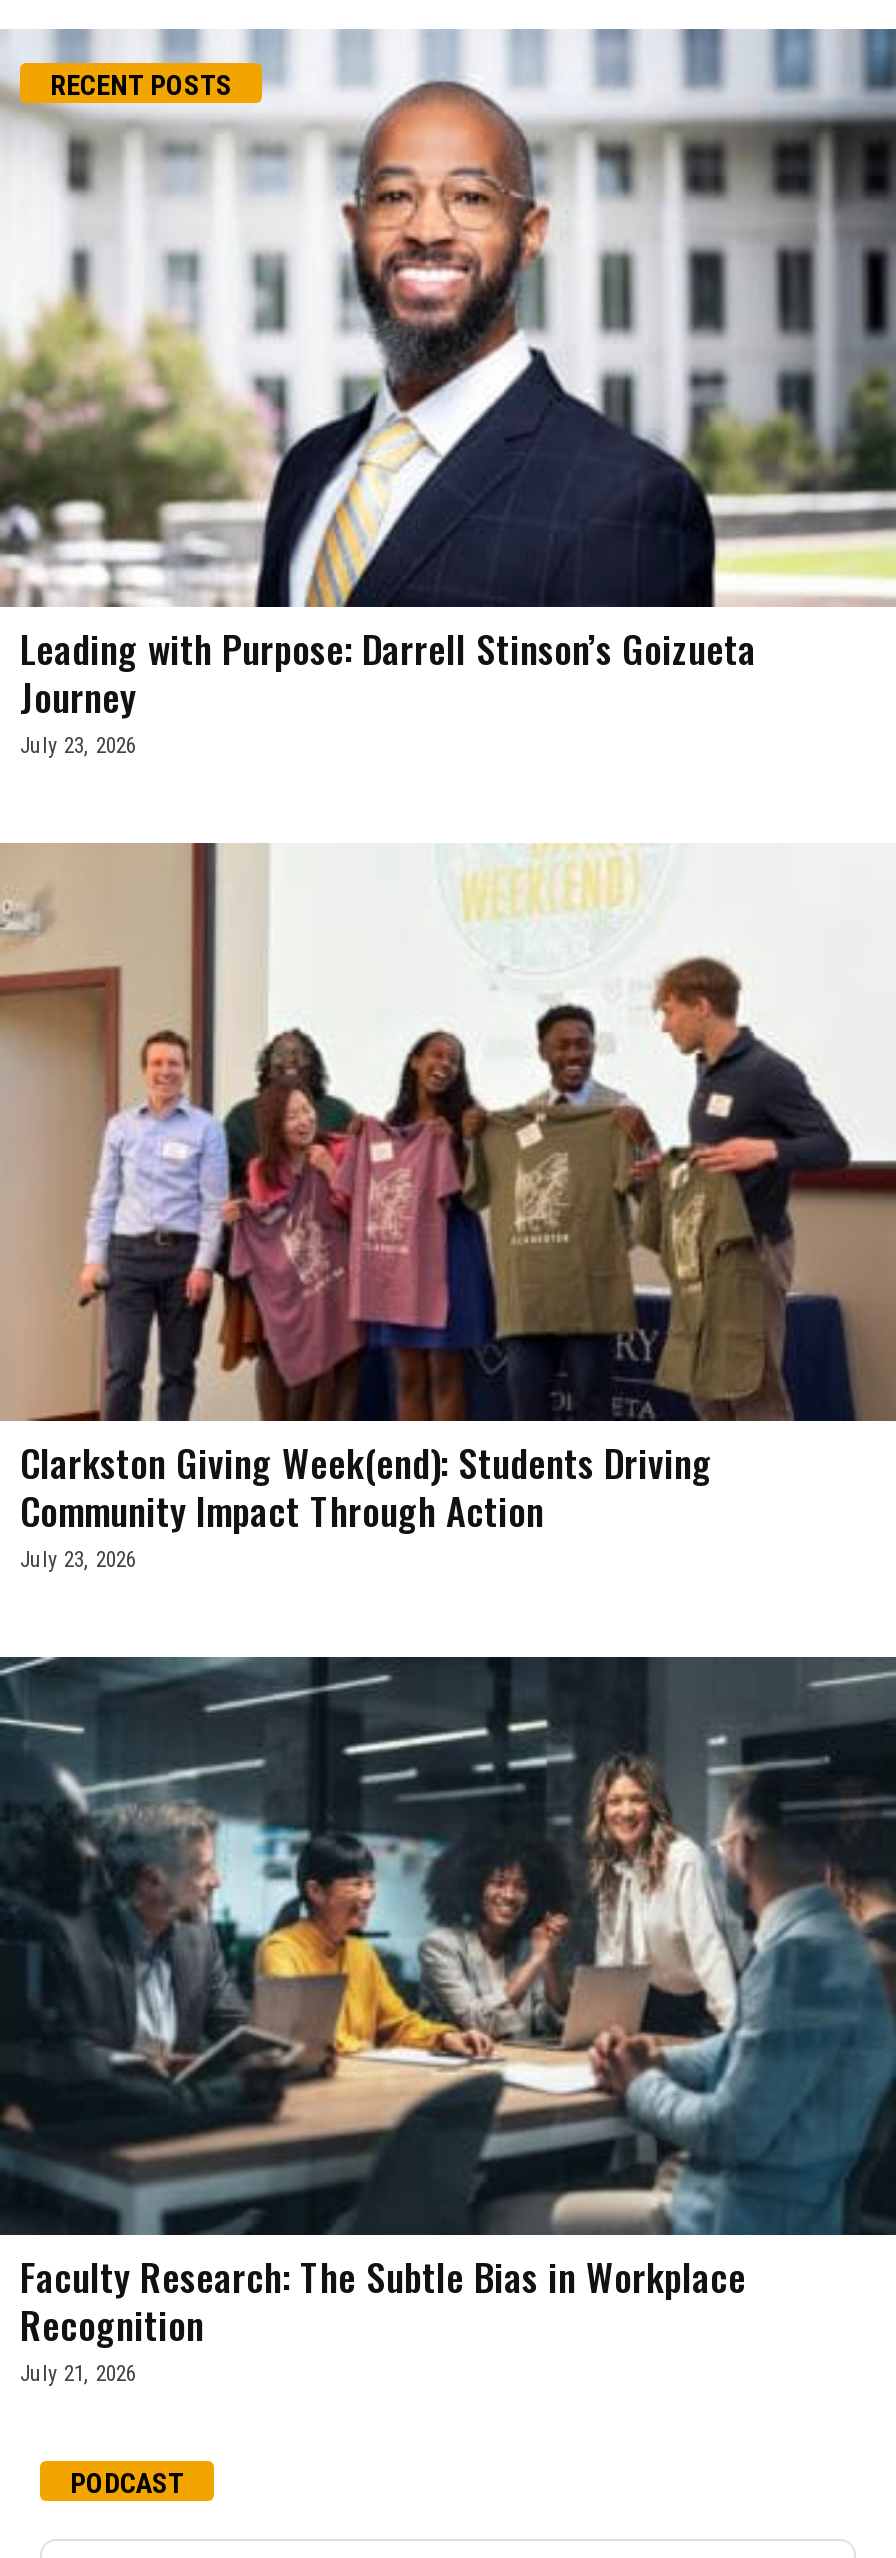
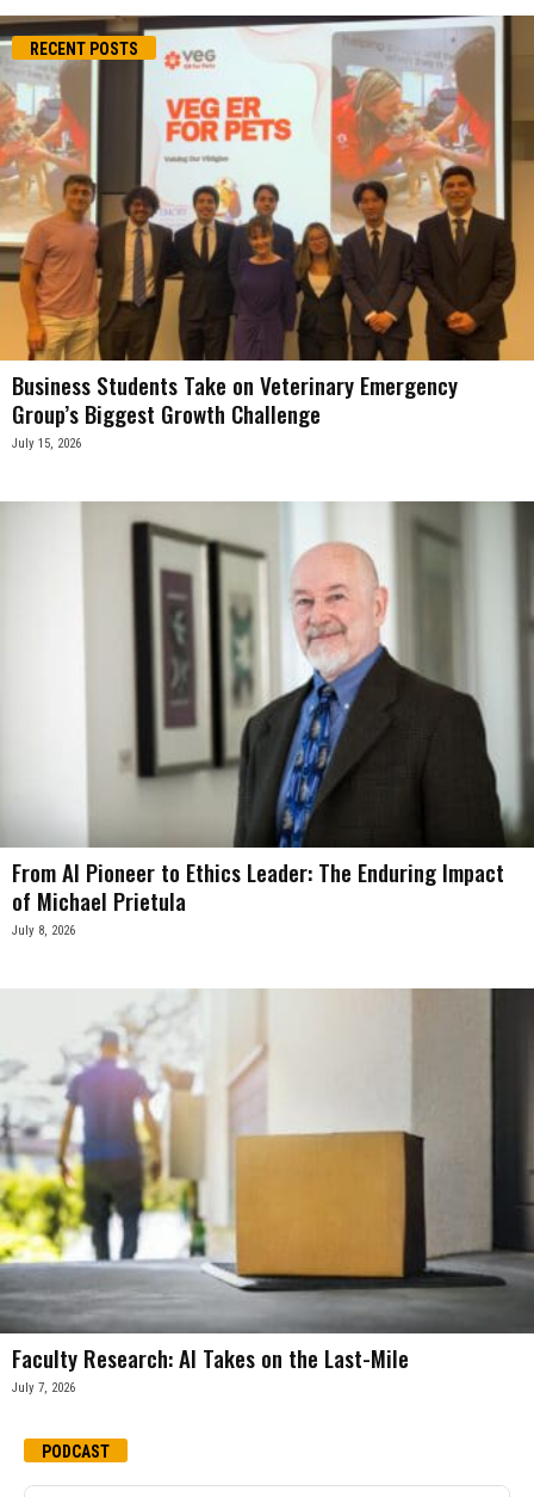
- [image]
- Leading with Purpose: Darrell Stinson’s Goizueta
- Journey
- July 23, 2026
+ [image]
+ Business Students Take on Veterinary Emergency
+ Group’s Biggest Growth Challenge
+ July 15, 2026

- [image]
- Clarkston Giving Week(end): Students Driving
- Community Impact Through Action
- July 23, 2026
+ [image]
+ From AI Pioneer to Ethics Leader: The Enduring Impact
+ of Michael Prietula
+ July 8, 2026

- [image]
- Faculty Research: The Subtle Bias in Workplace
- Recognition
- July 21, 2026
+ [image]
+ Faculty Research: AI Takes on the Last-Mile
+ July 7, 2026
